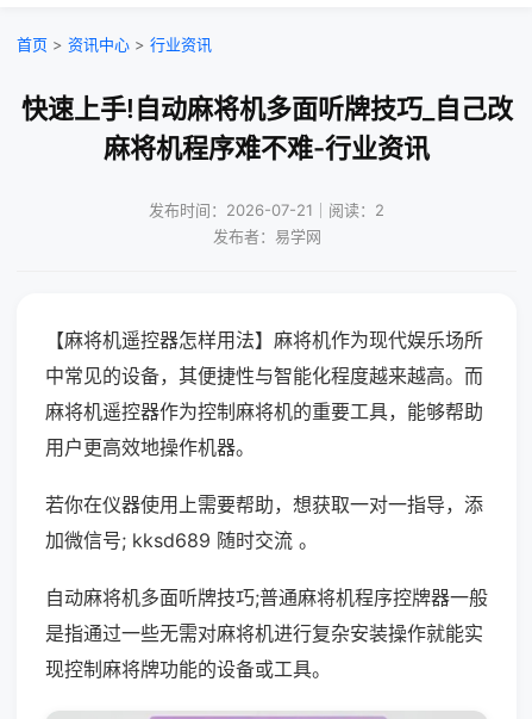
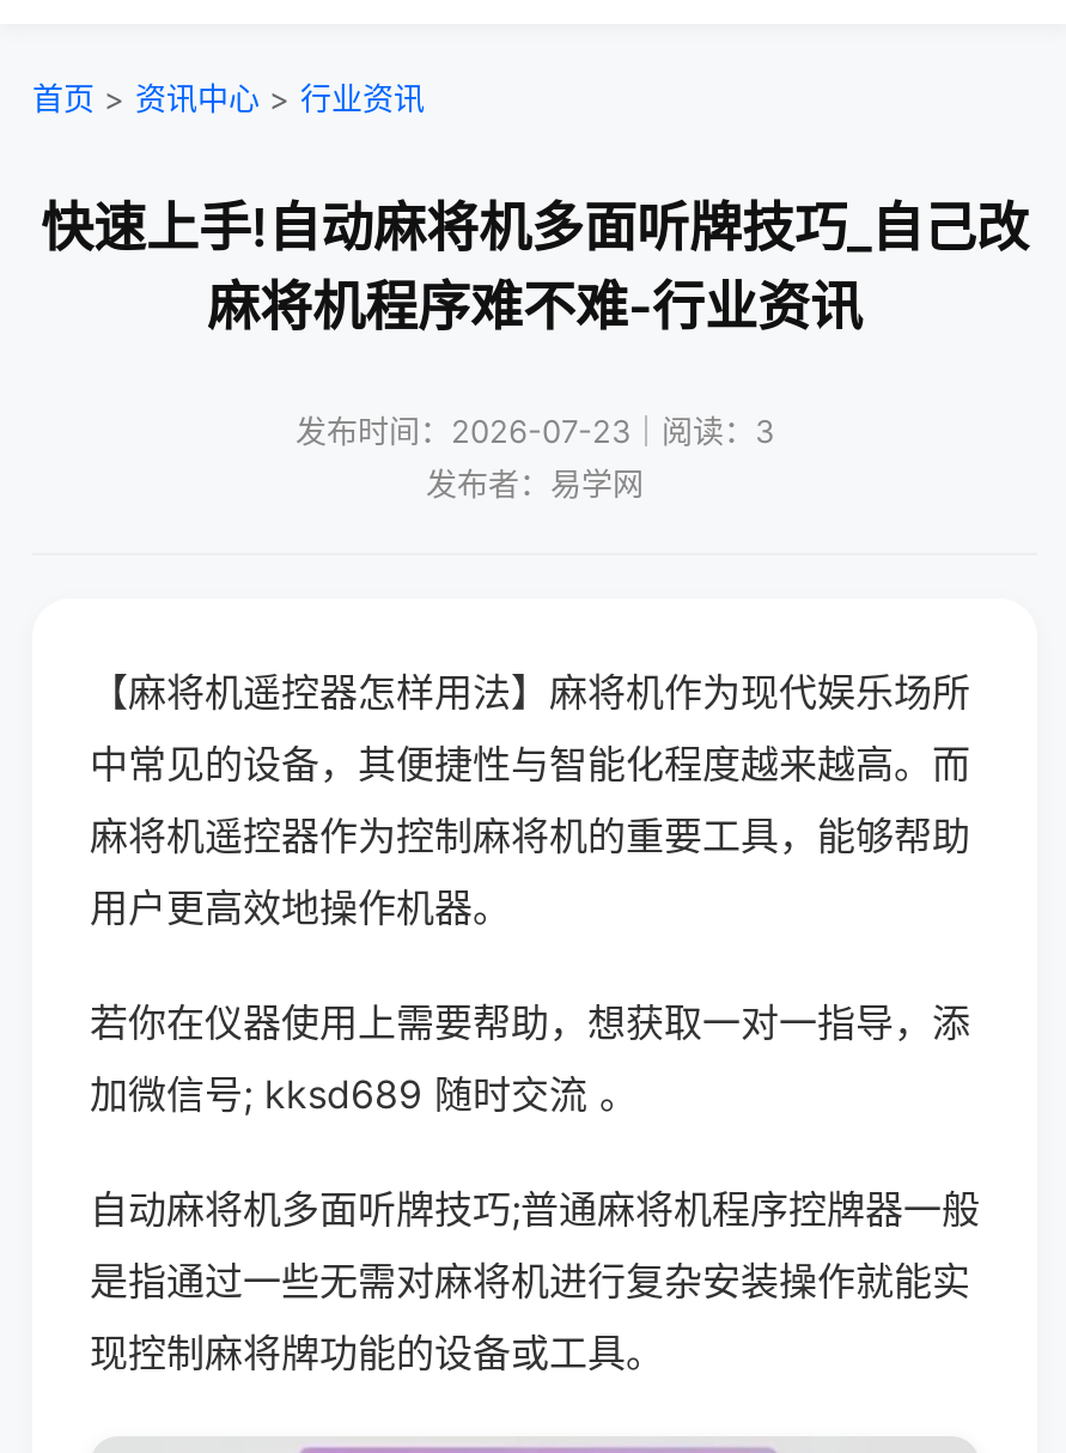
- 发布时间：2026-07-21｜阅读：2
+ 发布时间：2026-07-23｜阅读：3
